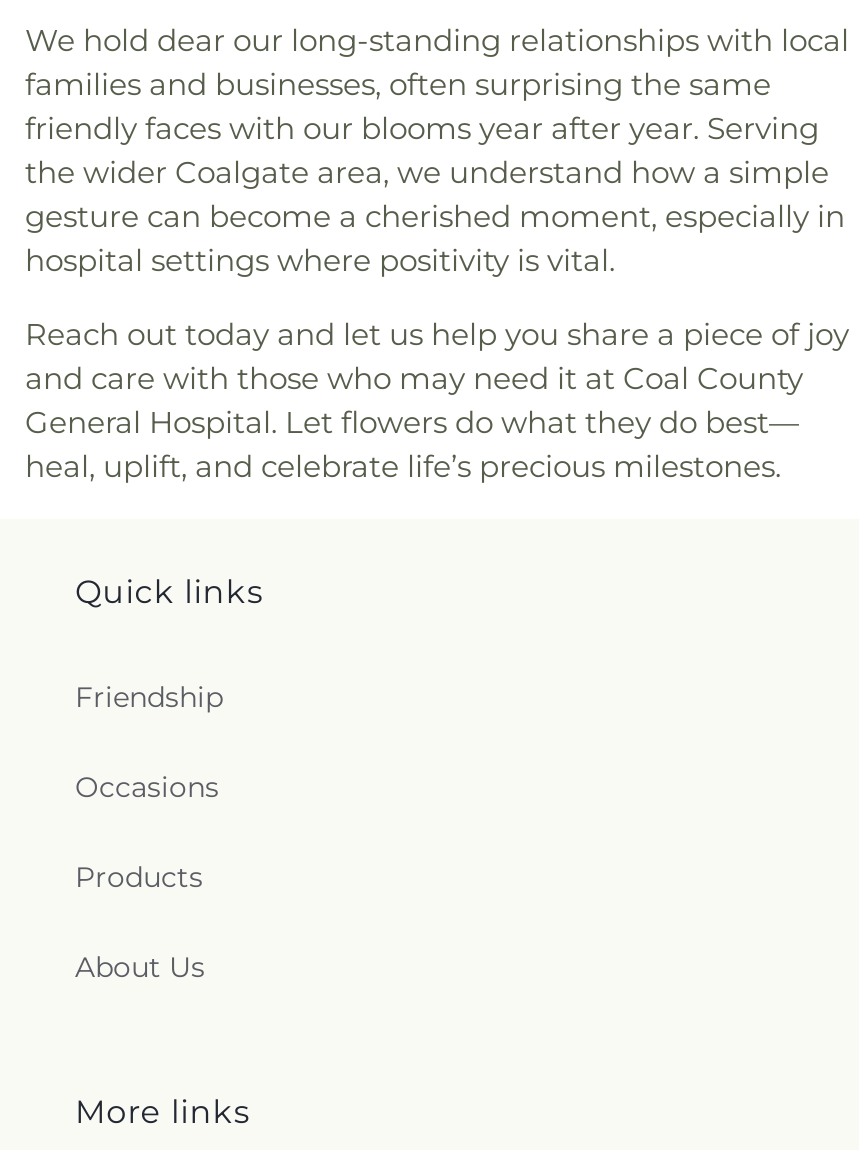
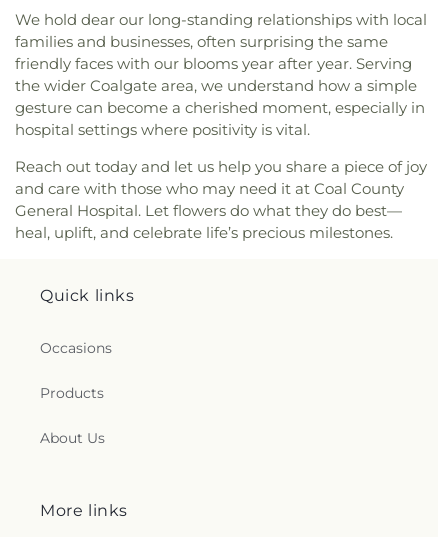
- Friendship
